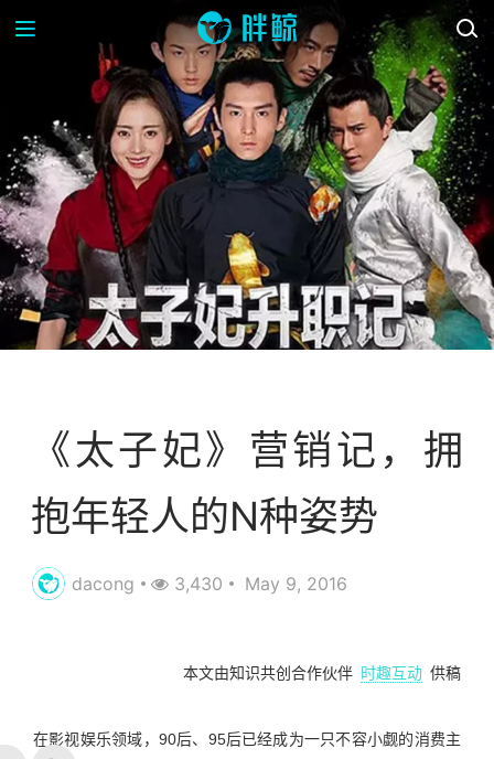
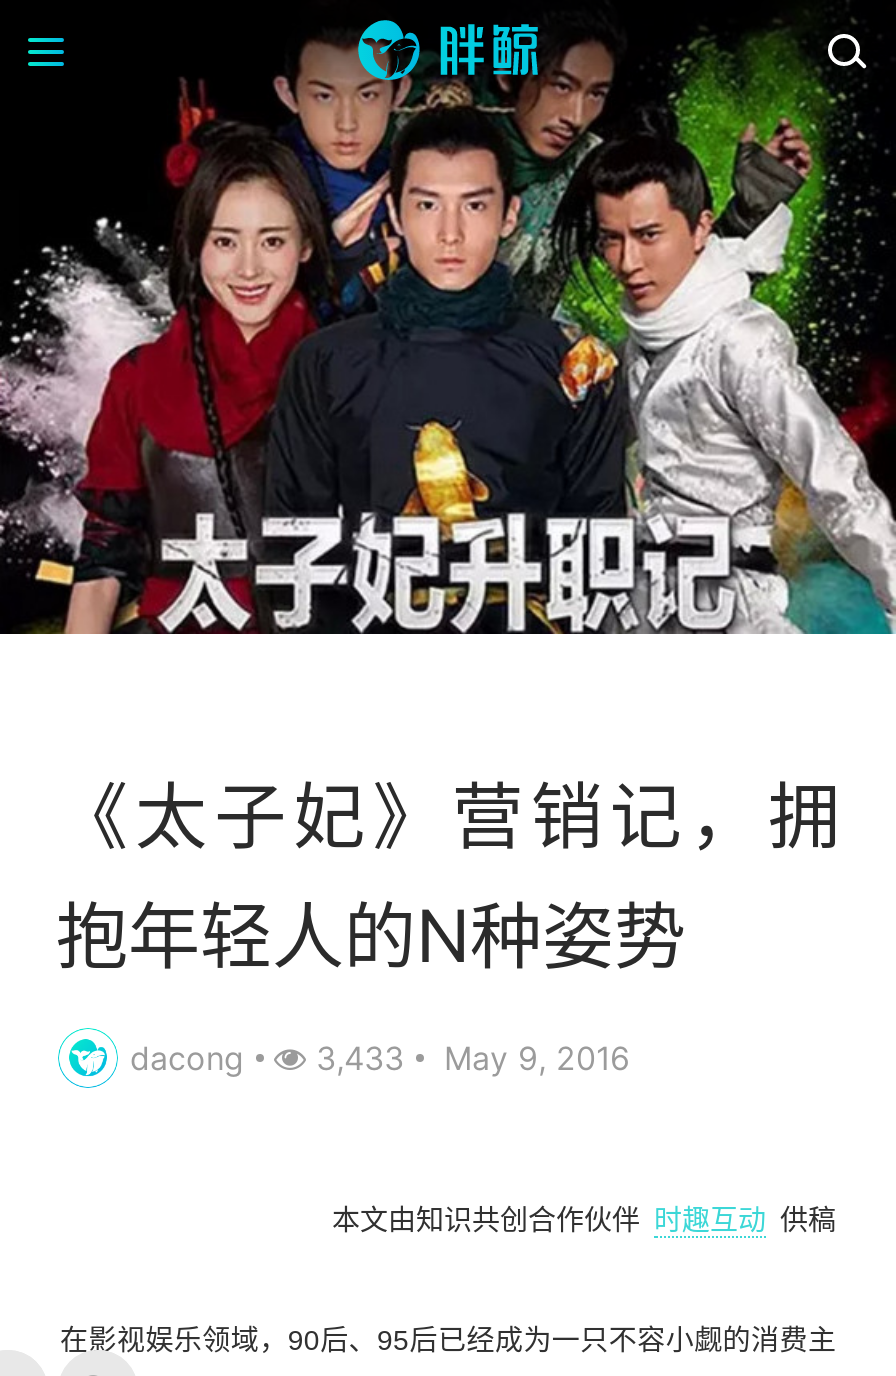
- dacong 3,430 May 9, 2016
+ dacong 3,433 May 9, 2016
